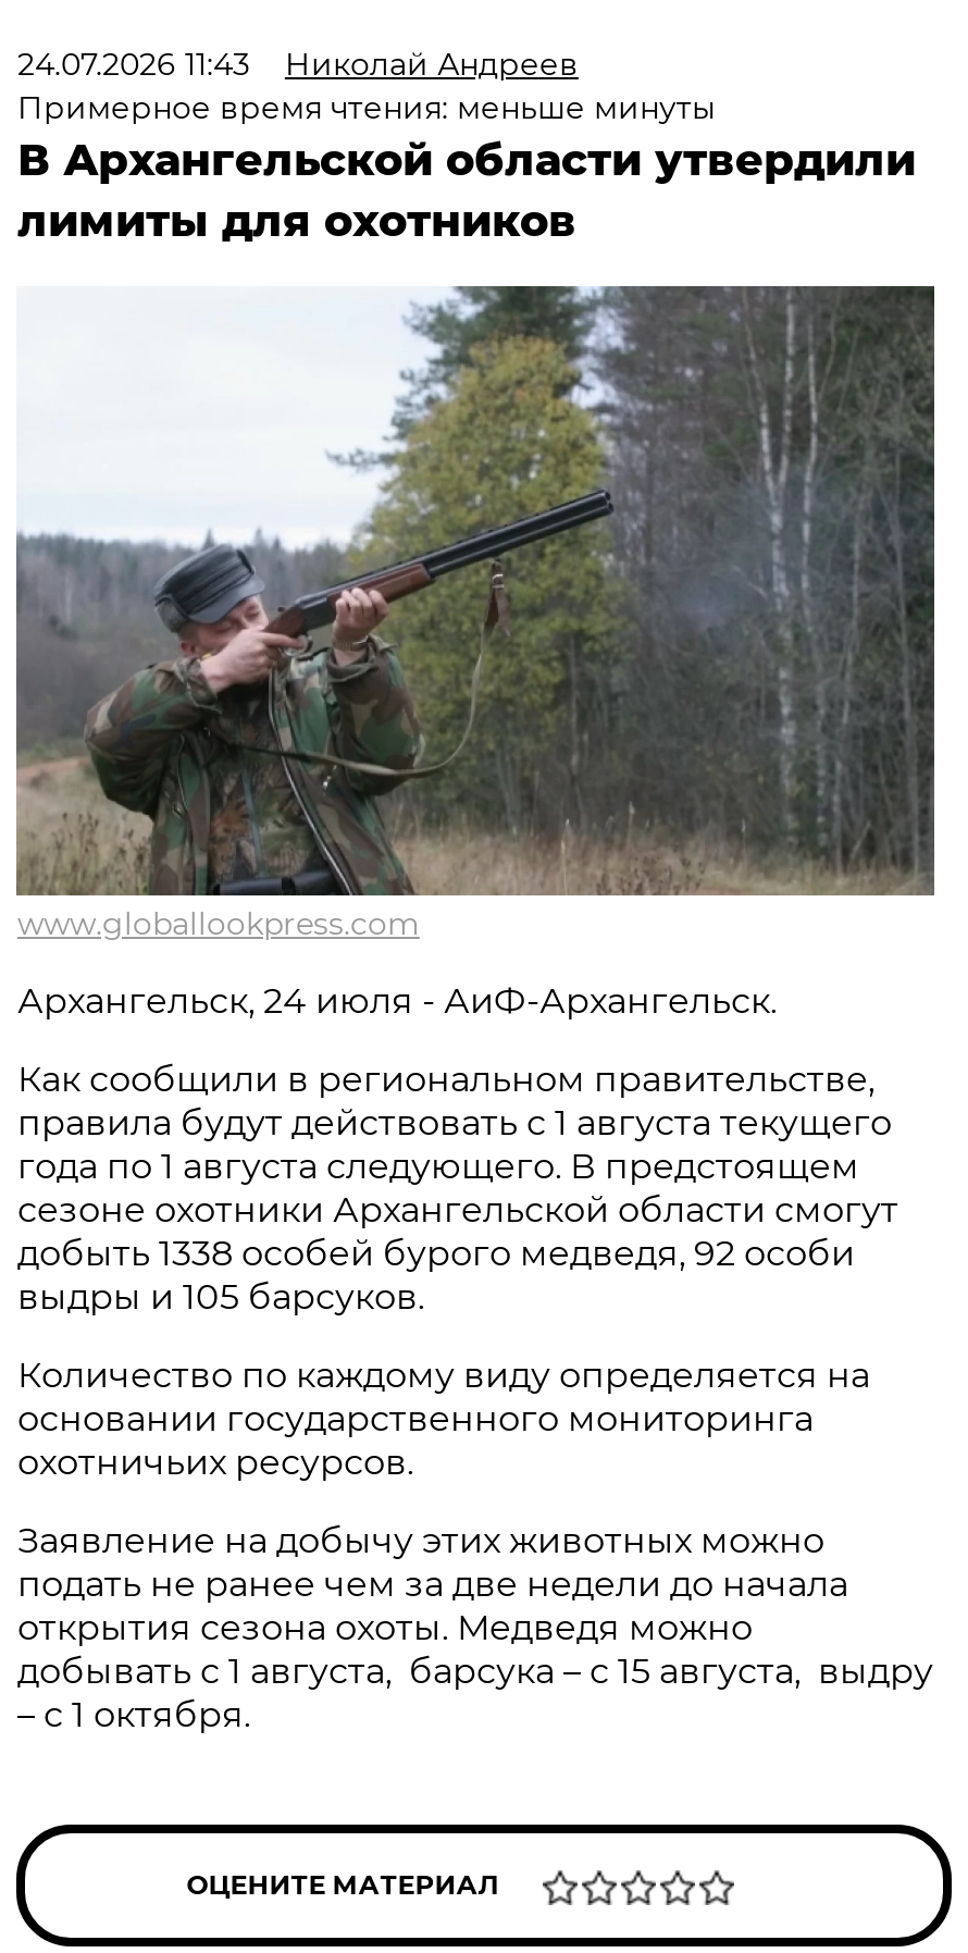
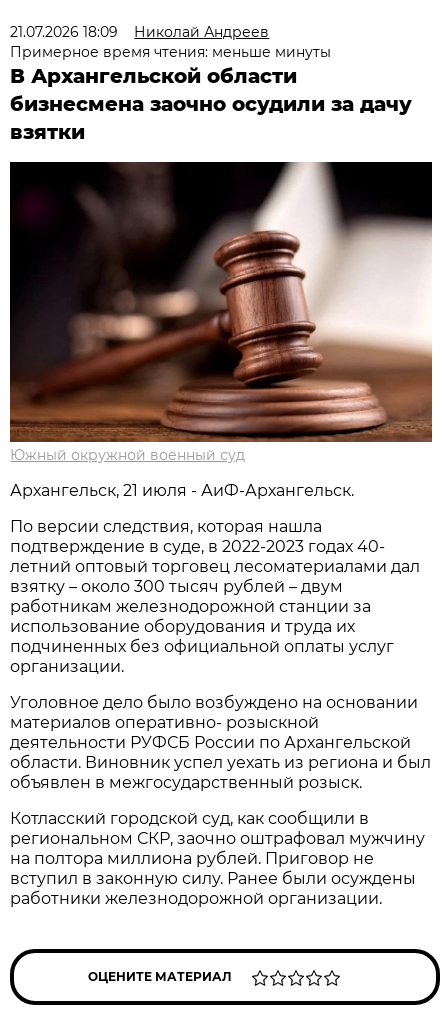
- 24.07.2026 11:43 Николай Андреев
+ 21.07.2026 18:09 Николай Андреев

- В Архангельской области утвердили
- лимиты для охотников
+ В Архангельской области
+ бизнесмена заочно осудили за дачу
+ взятки

- [image]
- www.globallookpress.com
+ [image]
+ Южный окружной военный суд

- Архангельск, 24 июля - АиФ-Архангельск.
+ Архангельск, 21 июля - АиФ-Архангельск.

- Как сообщили в региональном правительстве,
- правила будут действовать с 1 августа текущего
- года по 1 августа следующего. В предстоящем
- сезоне охотники Архангельской области смогут
- добыть 1338 особей бурого медведя, 92 особи
- выдры и 105 барсуков.
+ По версии следствия, которая нашла
+ подтверждение в суде, в 2022-2023 годах 40-
+ летний оптовый торговец лесоматериалами дал
+ взятку – около 300 тысяч рублей – двум
+ работникам железнодорожной станции за
+ использование оборудования и труда их
+ подчиненных без официальной оплаты услуг
+ организации.

- Количество по каждому виду определяется на
- основании государственного мониторинга
- охотничьих ресурсов.
+ Уголовное дело было возбуждено на основании
+ материалов оперативно- розыскной
+ деятельности РУФСБ России по Архангельской
+ области. Виновник успел уехать из региона и был
+ объявлен в межгосударственный розыск.

- Заявление на добычу этих животных можно
- подать не ранее чем за две недели до начала
- открытия сезона охоты. Медведя можно
- добывать с 1 августа, барсука – с 15 августа, выдру
- – с 1 октября.
+ Котласский городской суд, как сообщили в
+ региональном СКР, заочно оштрафовал мужчину
+ на полтора миллиона рублей. Приговор не
+ вступил в законную силу. Ранее были осуждены
+ работники железнодорожной организации.
